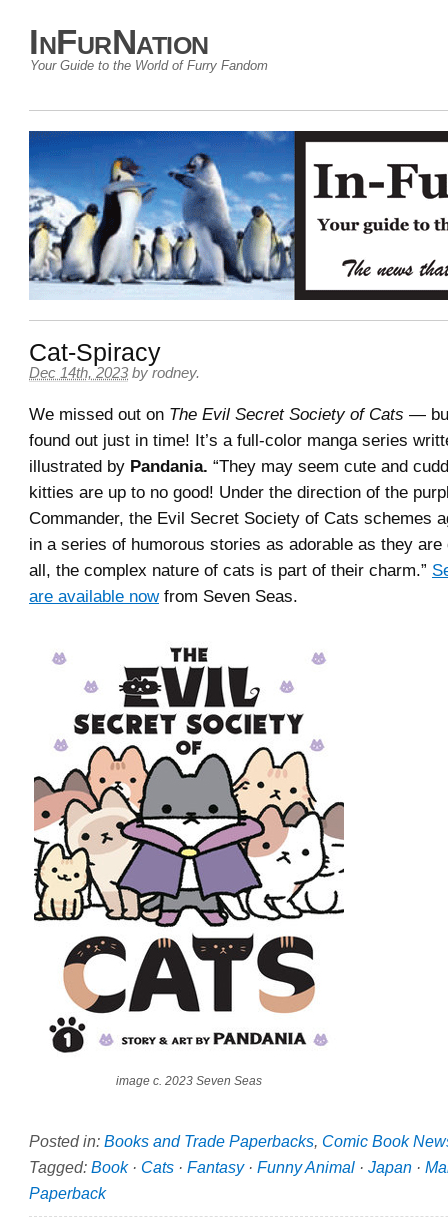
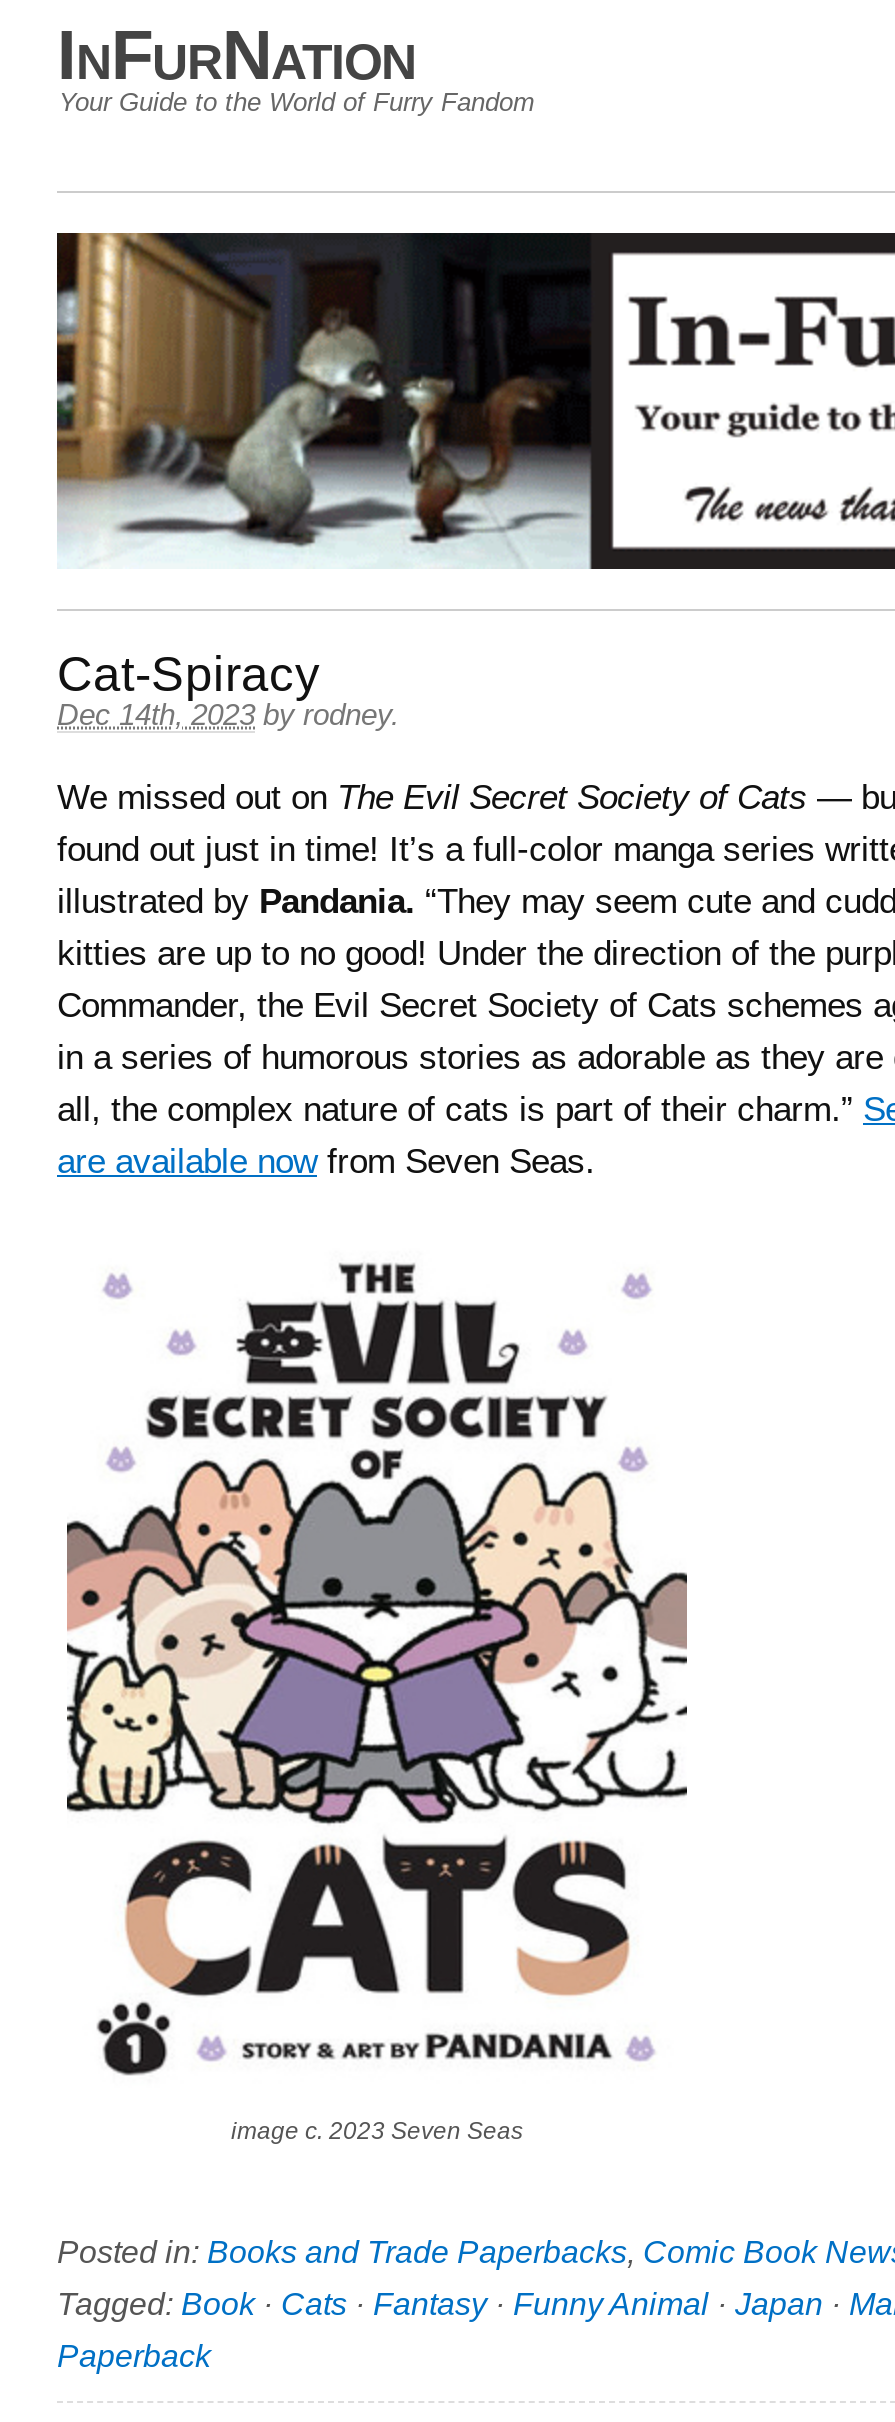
- [image]
+ [image]
